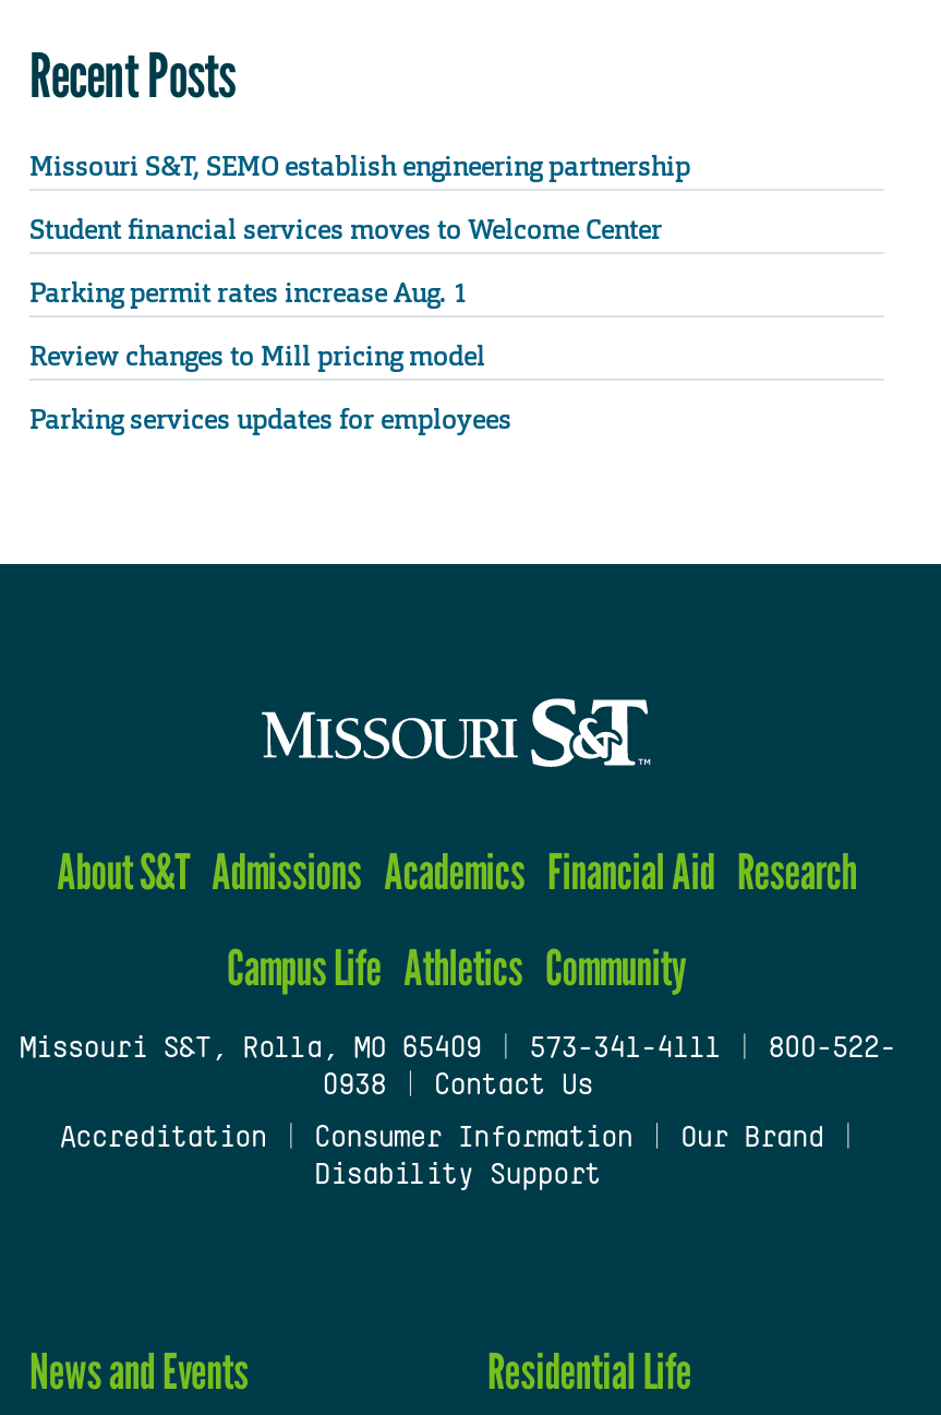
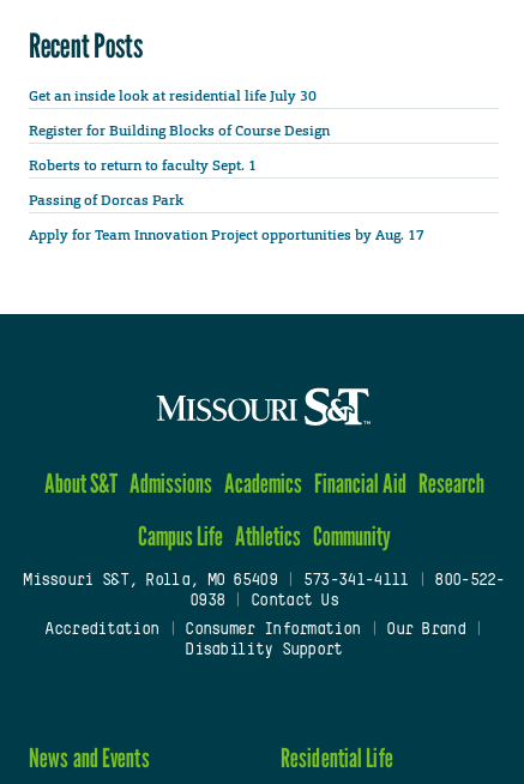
- Missouri S&T, SEMO establish engineering partnership
+ Get an inside look at residential life July 30

- Student financial services moves to Welcome Center
+ Register for Building Blocks of Course Design

- Parking permit rates increase Aug. 1
+ Roberts to return to faculty Sept. 1

- Review changes to Mill pricing model
+ Passing of Dorcas Park

- Parking services updates for employees
+ Apply for Team Innovation Project opportunities by Aug. 17
